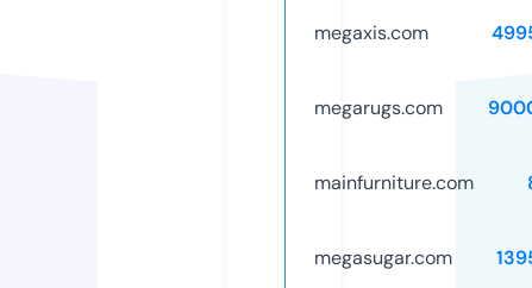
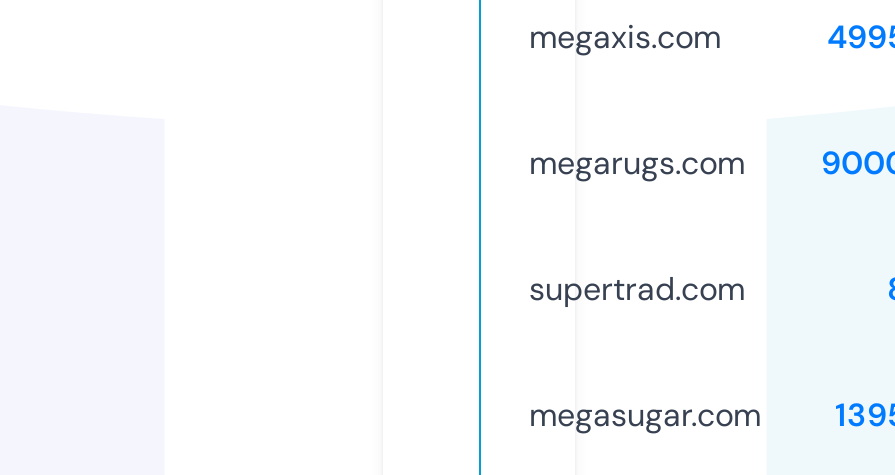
- mainfurniture.com
+ supertrad.com
